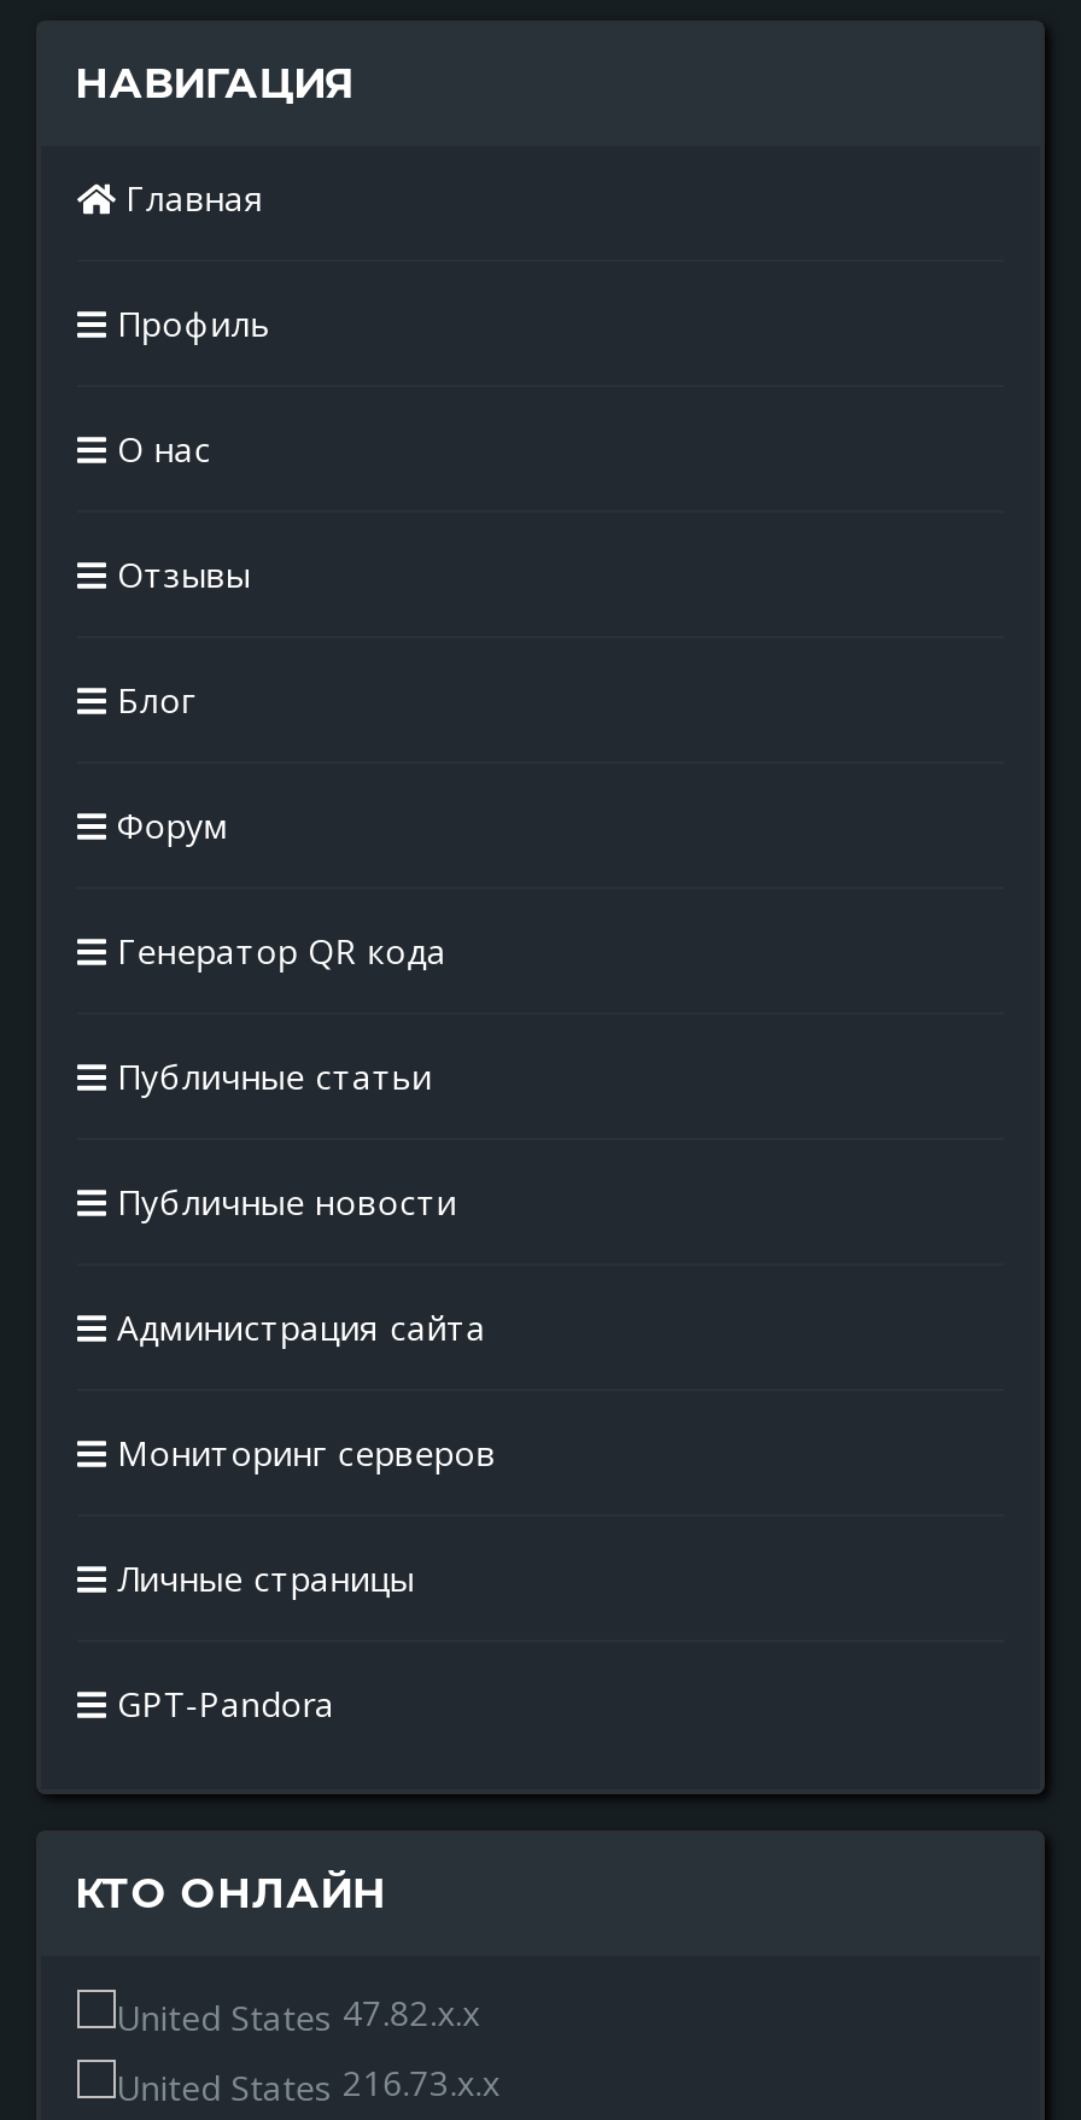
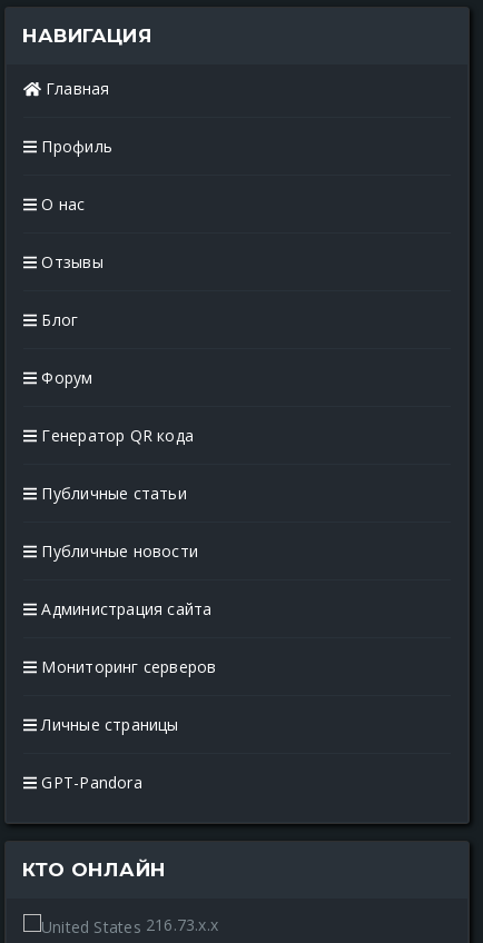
- 47.82.x.x
